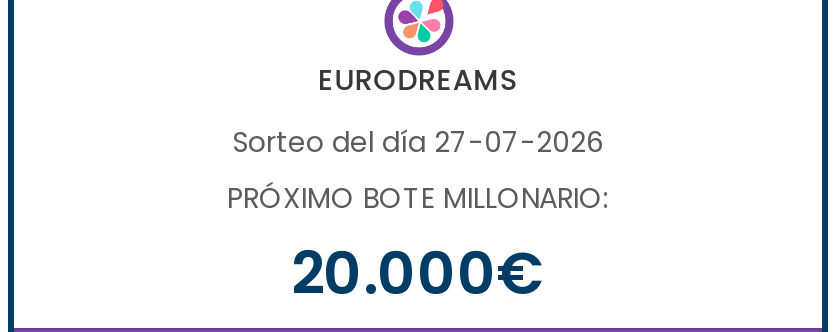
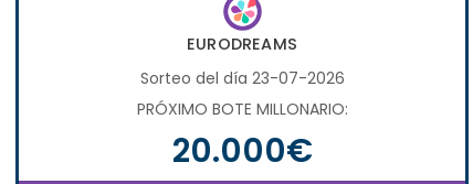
- Sorteo del día 27-07-2026
+ Sorteo del día 23-07-2026
